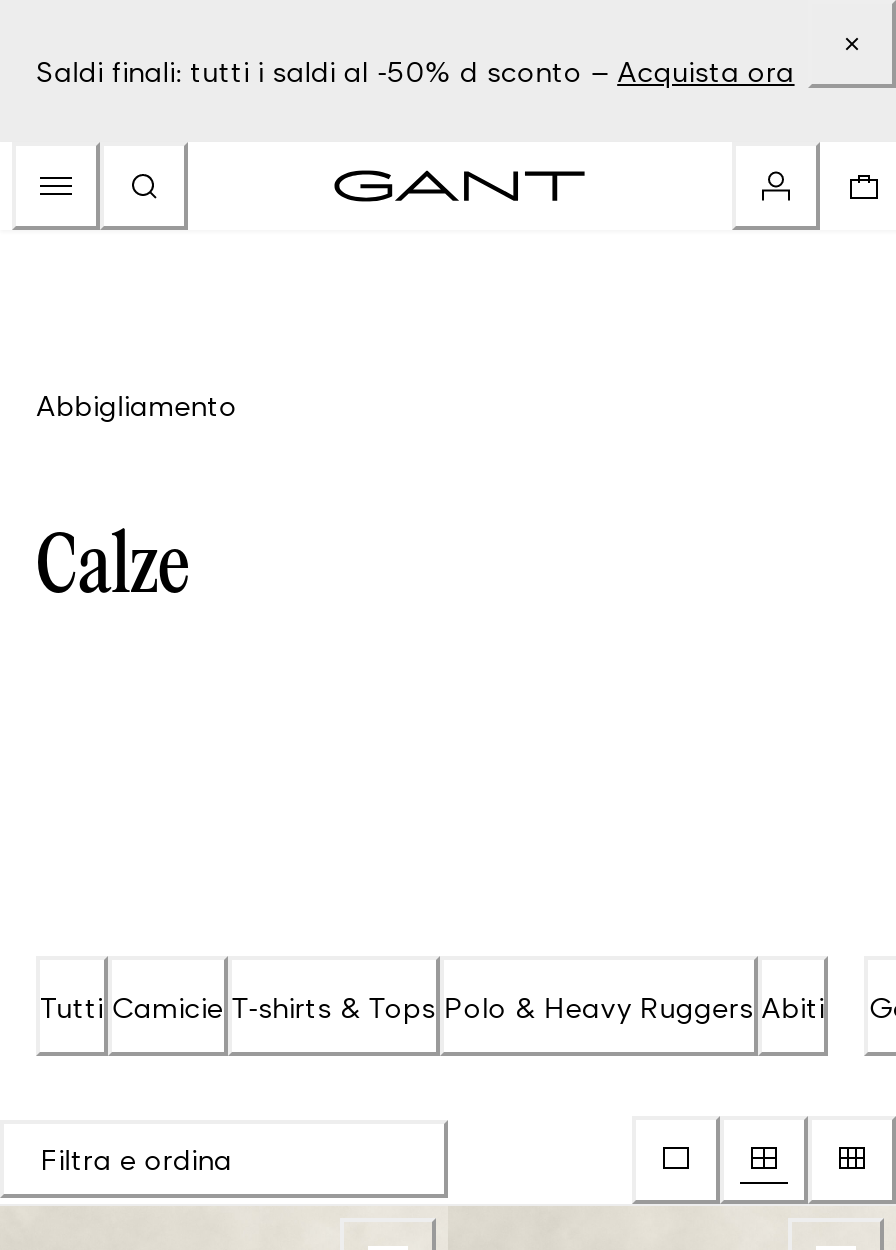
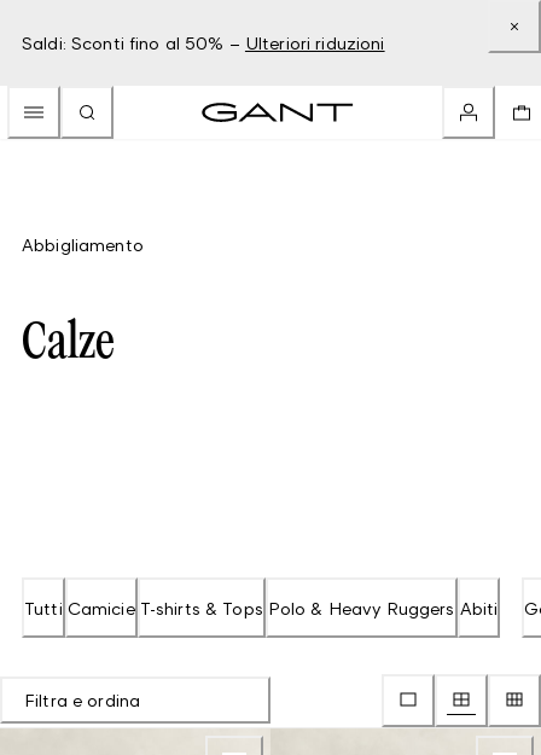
- Saldi finali: tutti i saldi al -50% d sconto – Acquista ora
+ Saldi: Sconti fino al 50% – Ulteriori riduzioni
